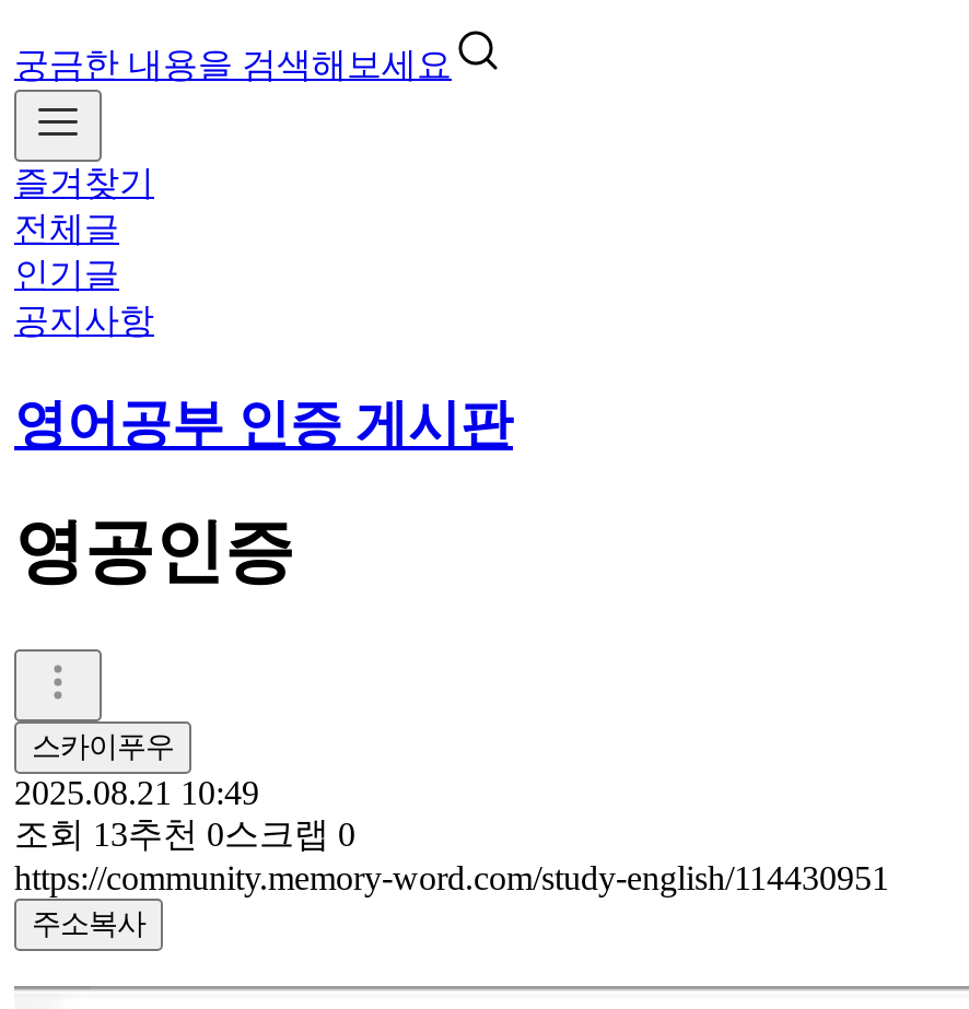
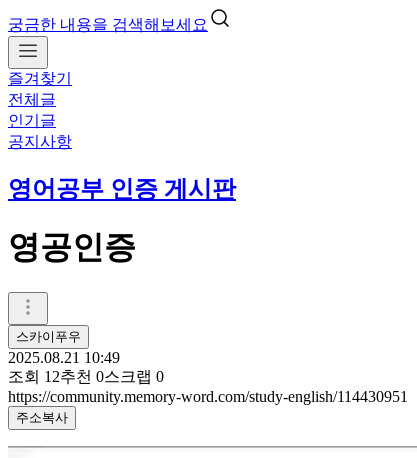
- 조회 13추천 0스크랩 0
+ 조회 12추천 0스크랩 0
